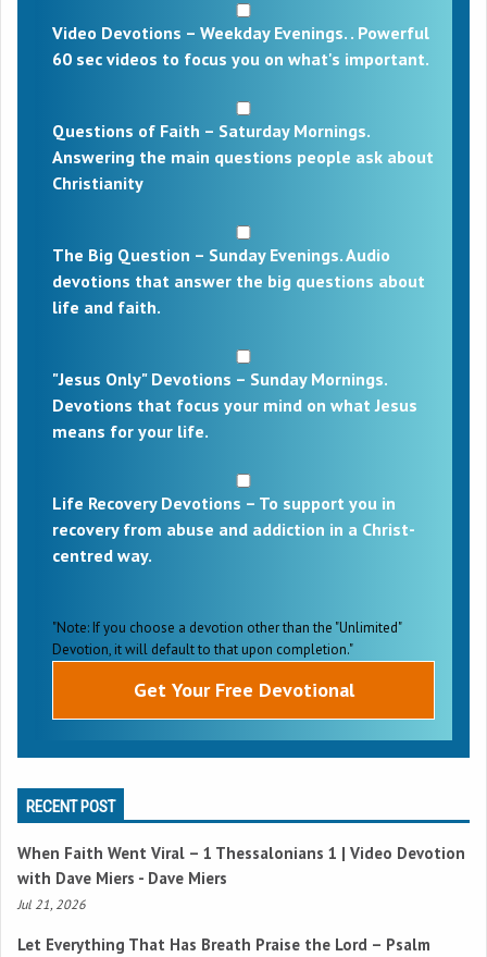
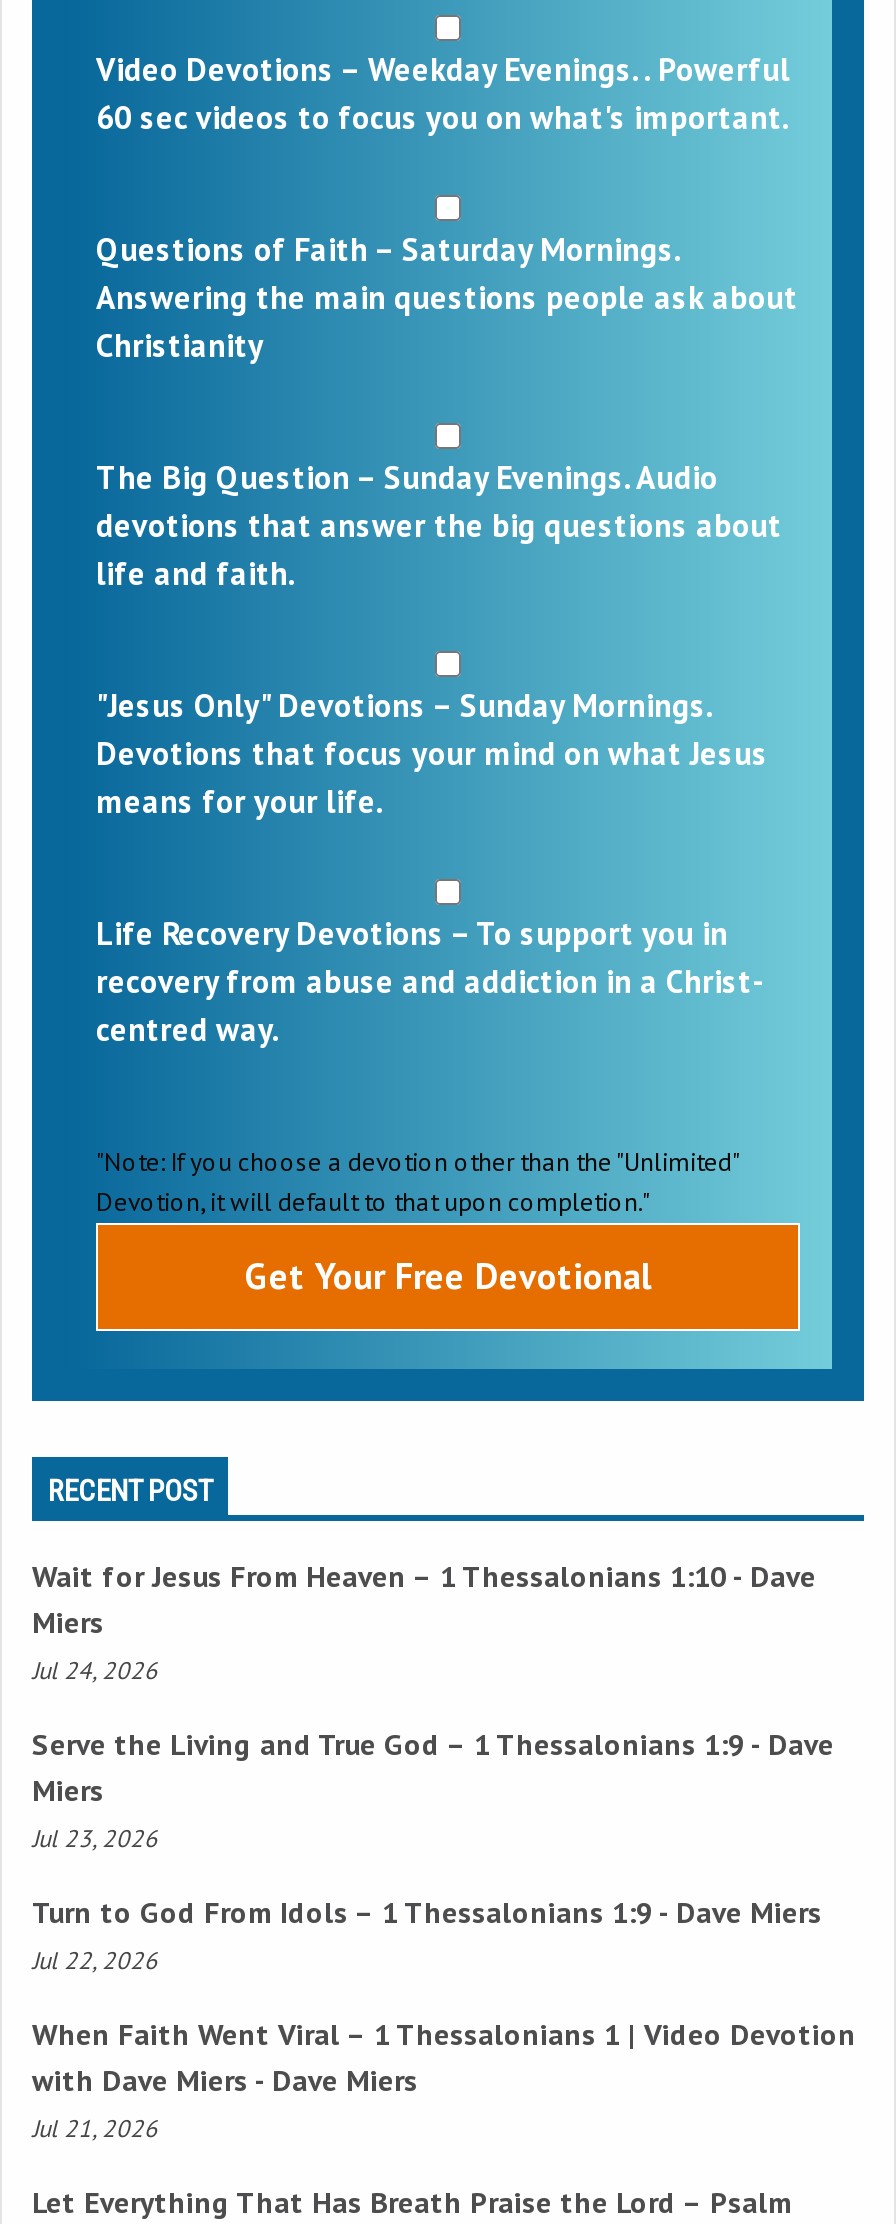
+ Wait for Jesus From Heaven – 1 Thessalonians 1:10 - Dave
+ Miers
+ Jul 24, 2026
+ Serve the Living and True God – 1 Thessalonians 1:9 - Dave
+ Miers
+ Jul 23, 2026
+ Turn to God From Idols – 1 Thessalonians 1:9 - Dave Miers
+ Jul 22, 2026
